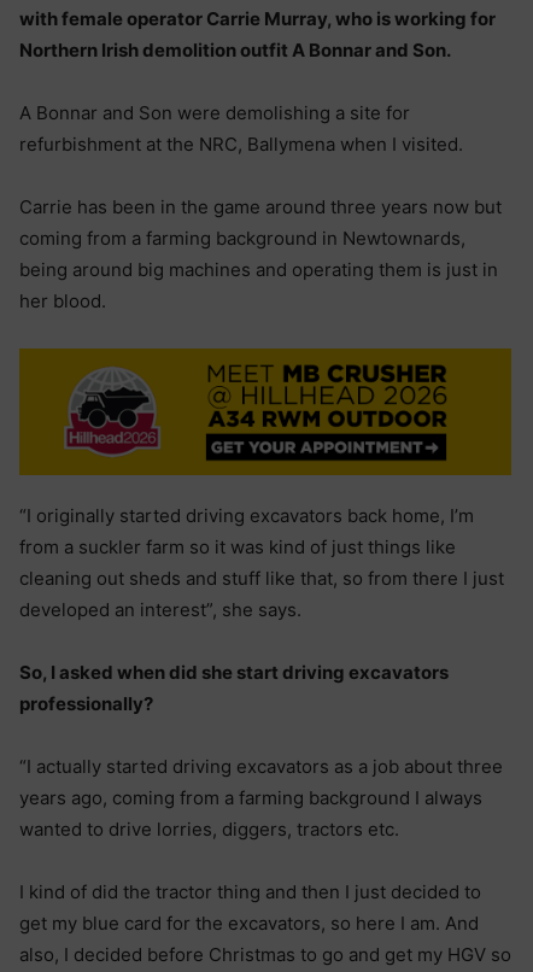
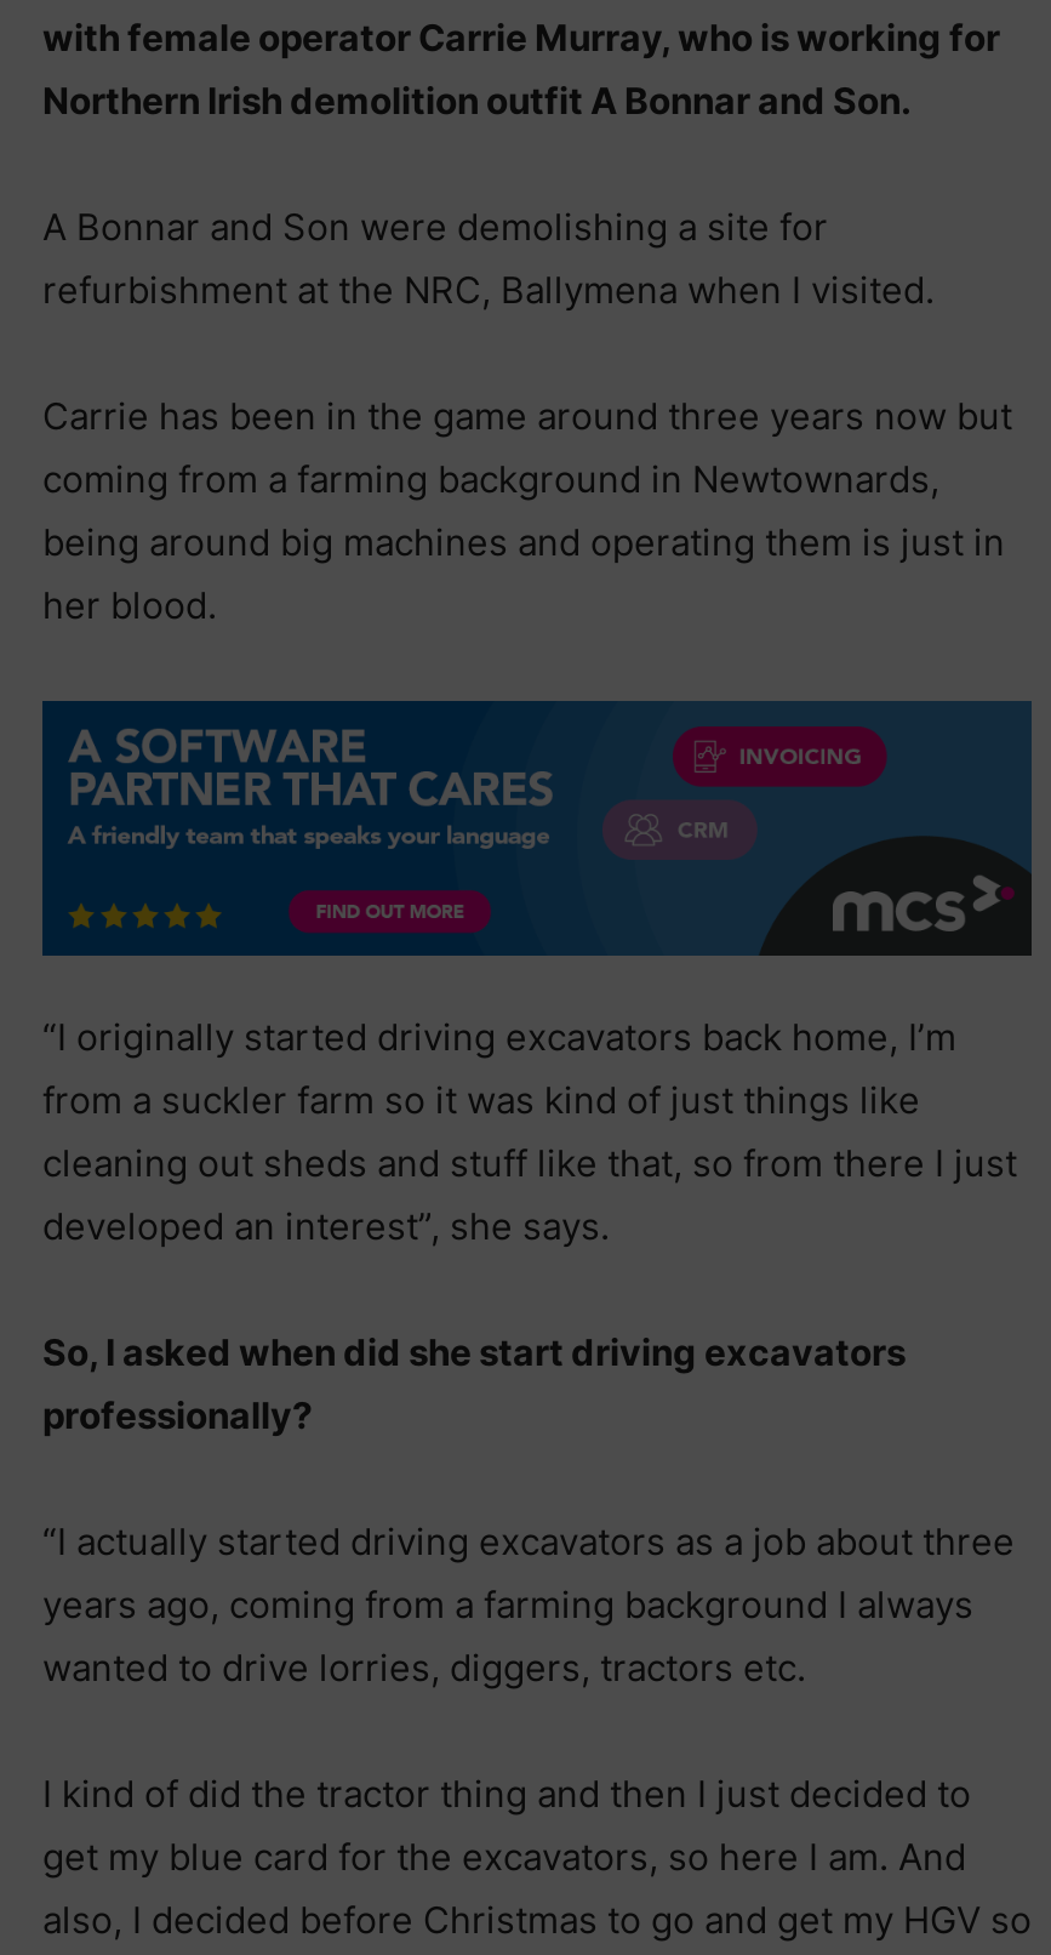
- [image]
+ [image]
